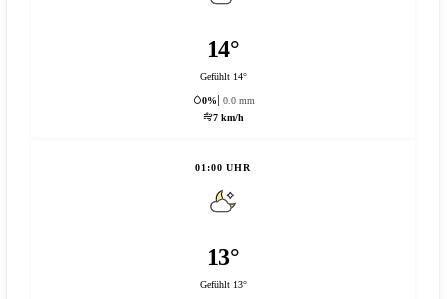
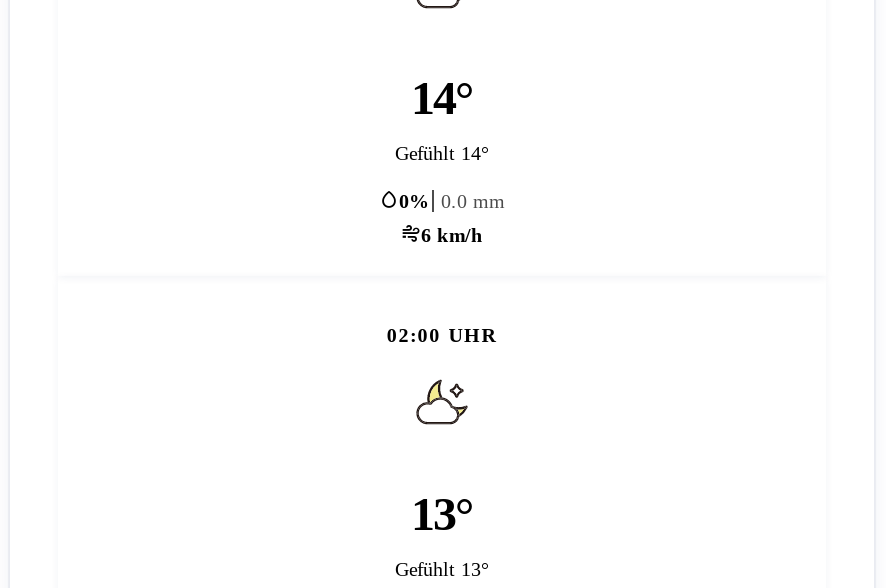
- 7 km/h
+ 6 km/h

- 01:00 UHR
+ 02:00 UHR
